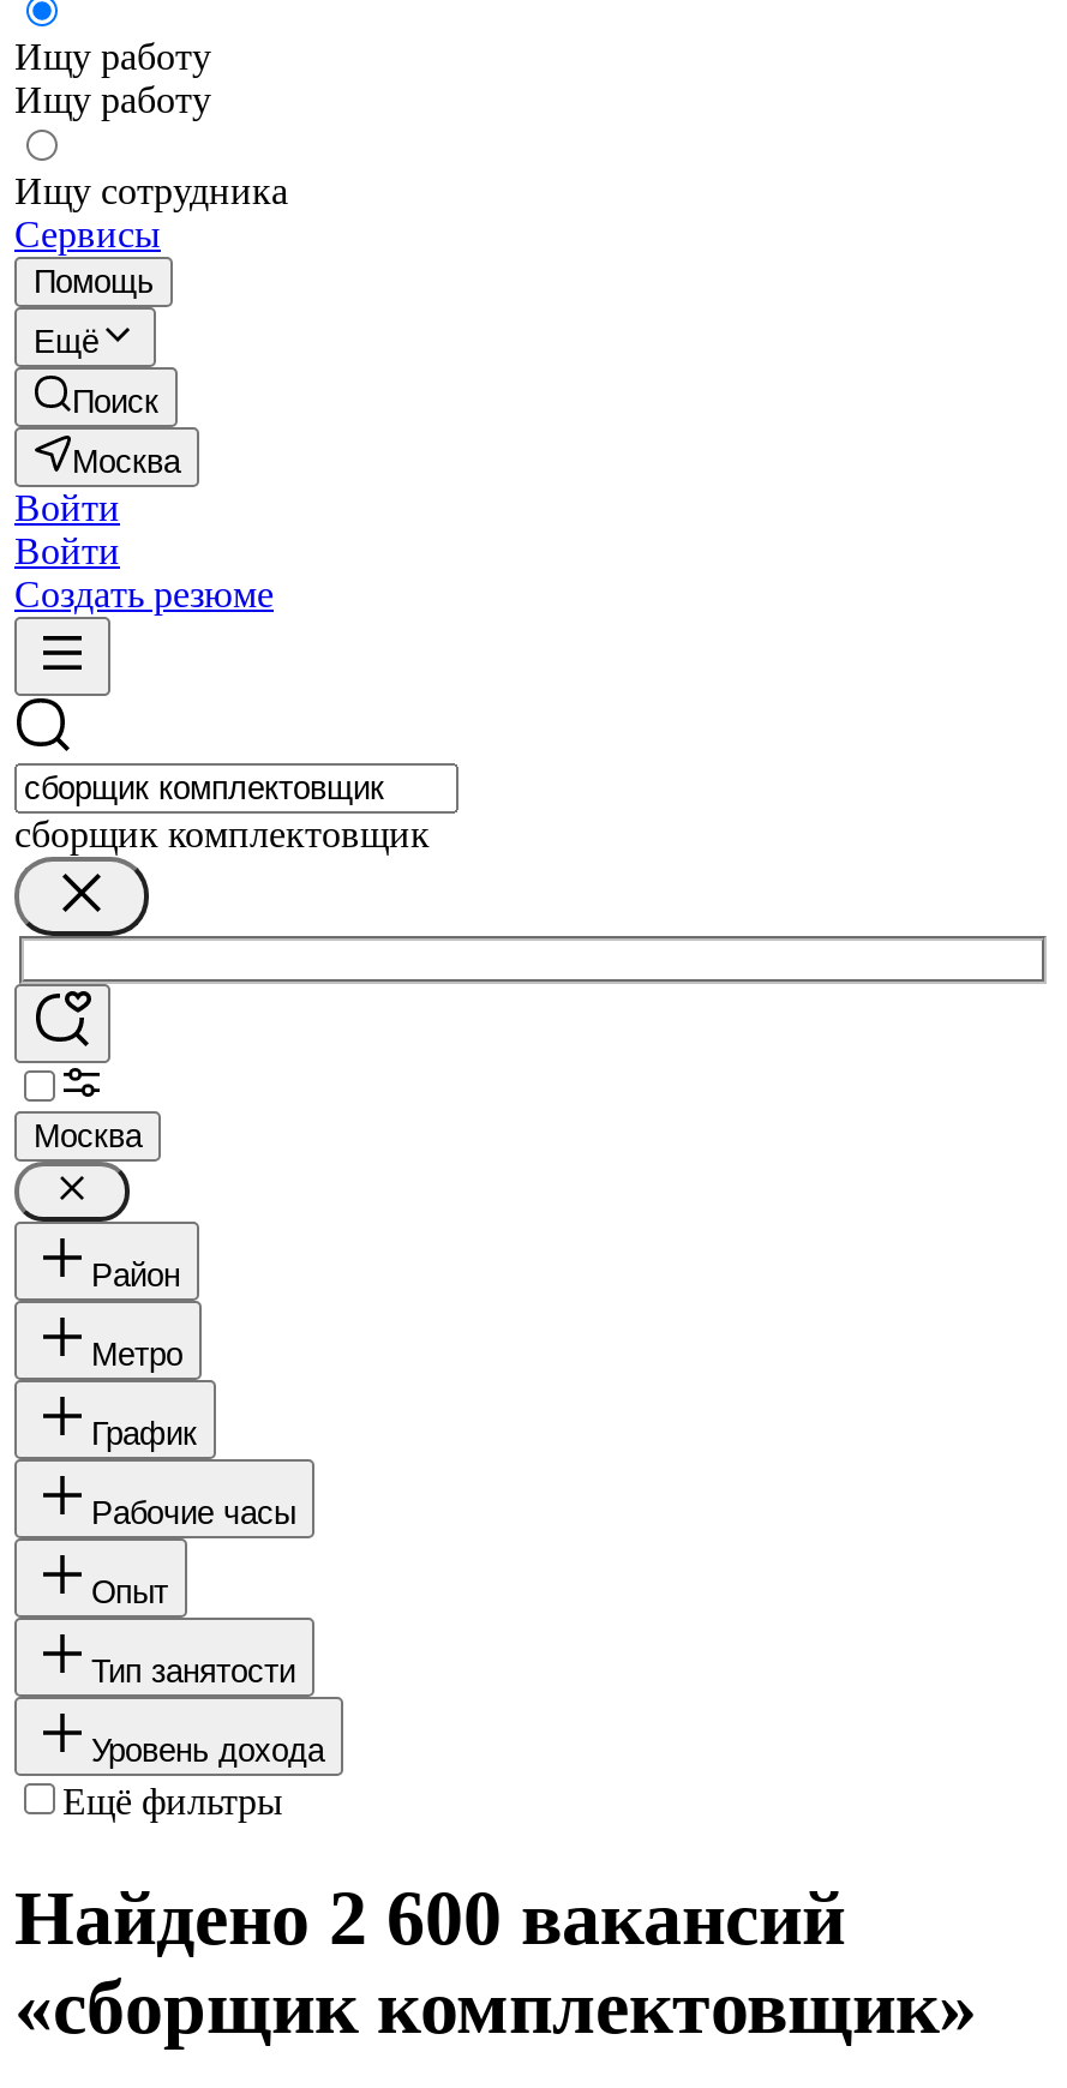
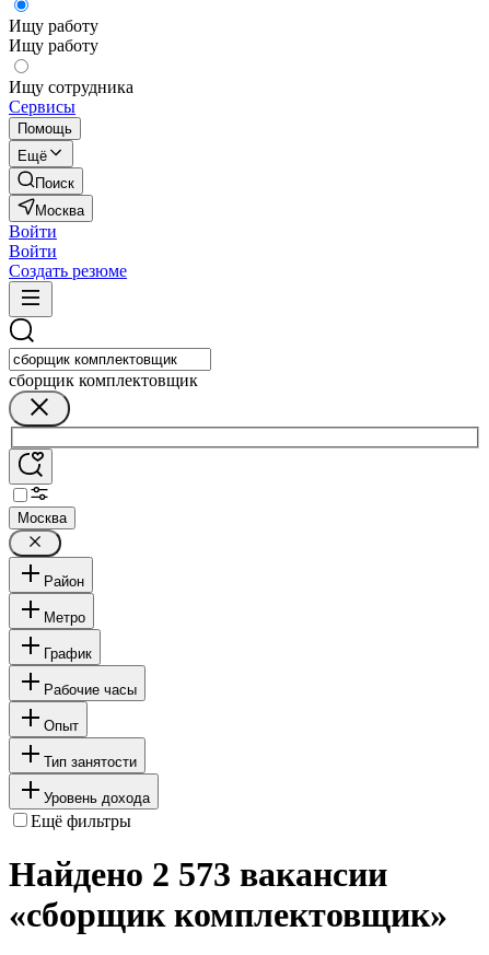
- Найдено 2 600 вакансий
+ Найдено 2 573 вакансии
